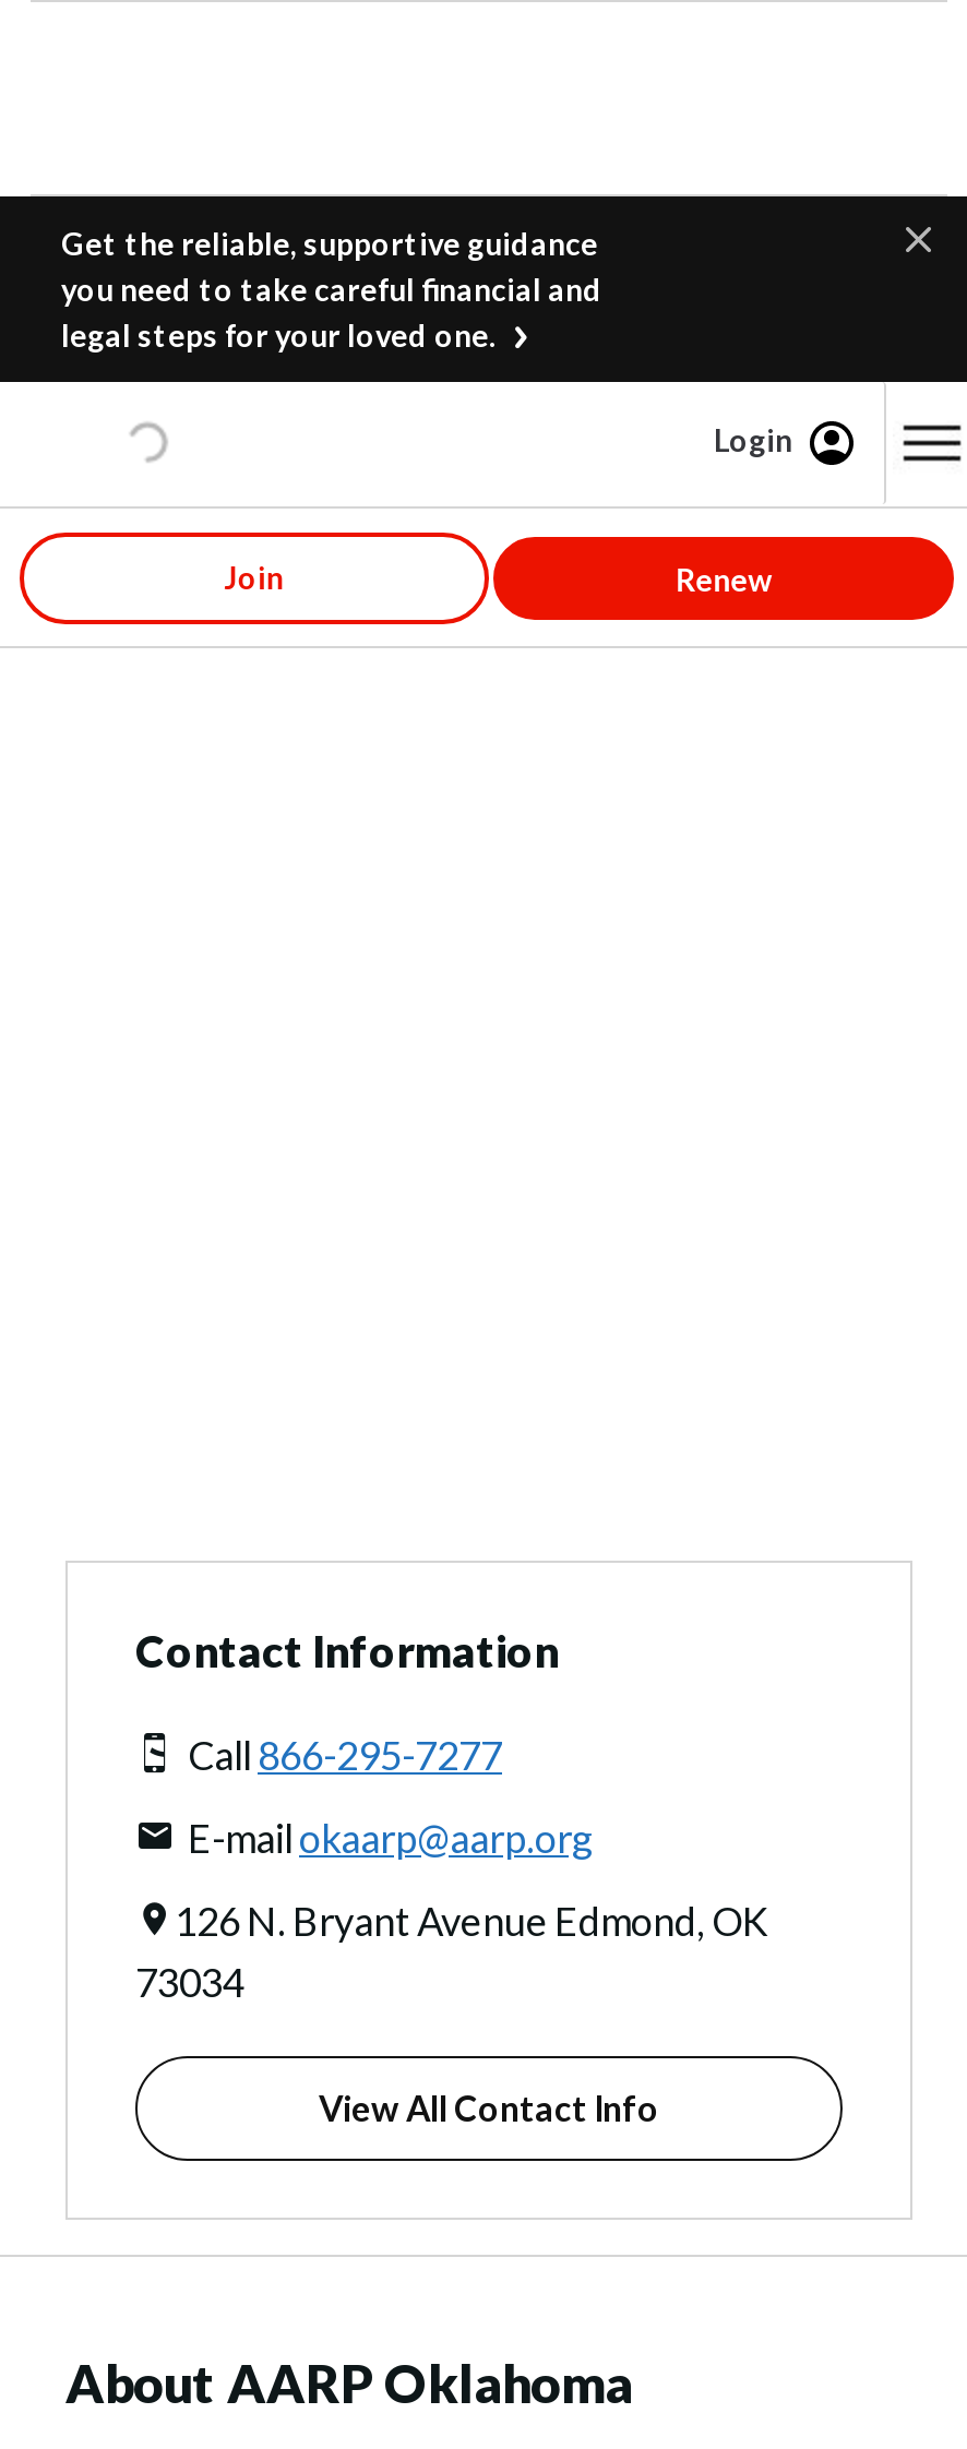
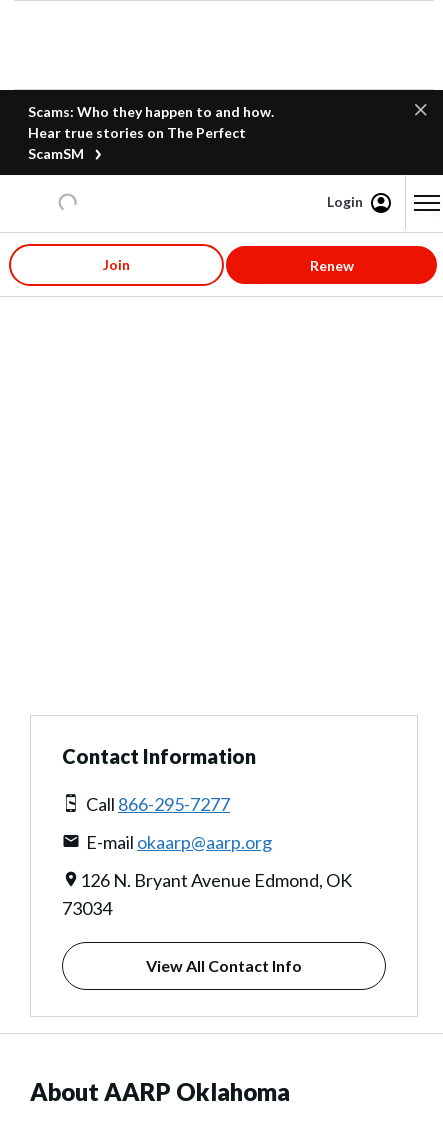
- Get the reliable, supportive guidance
- you need to take careful financial and
- legal steps for your loved one.
+ Scams: Who they happen to and how.
+ Hear true stories on The Perfect
+ ScamSM
